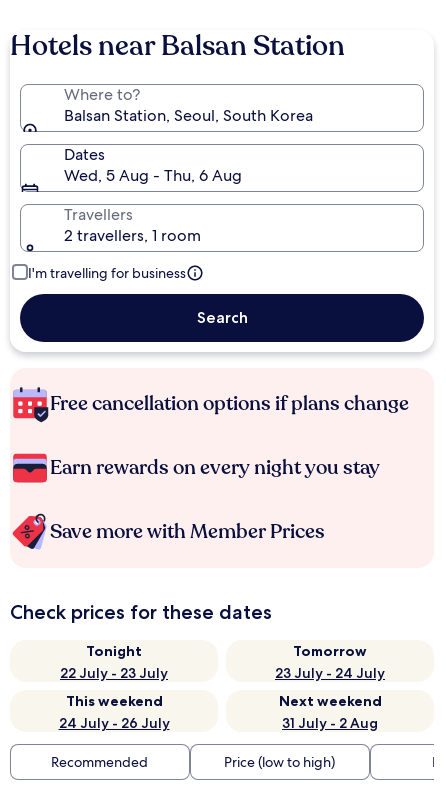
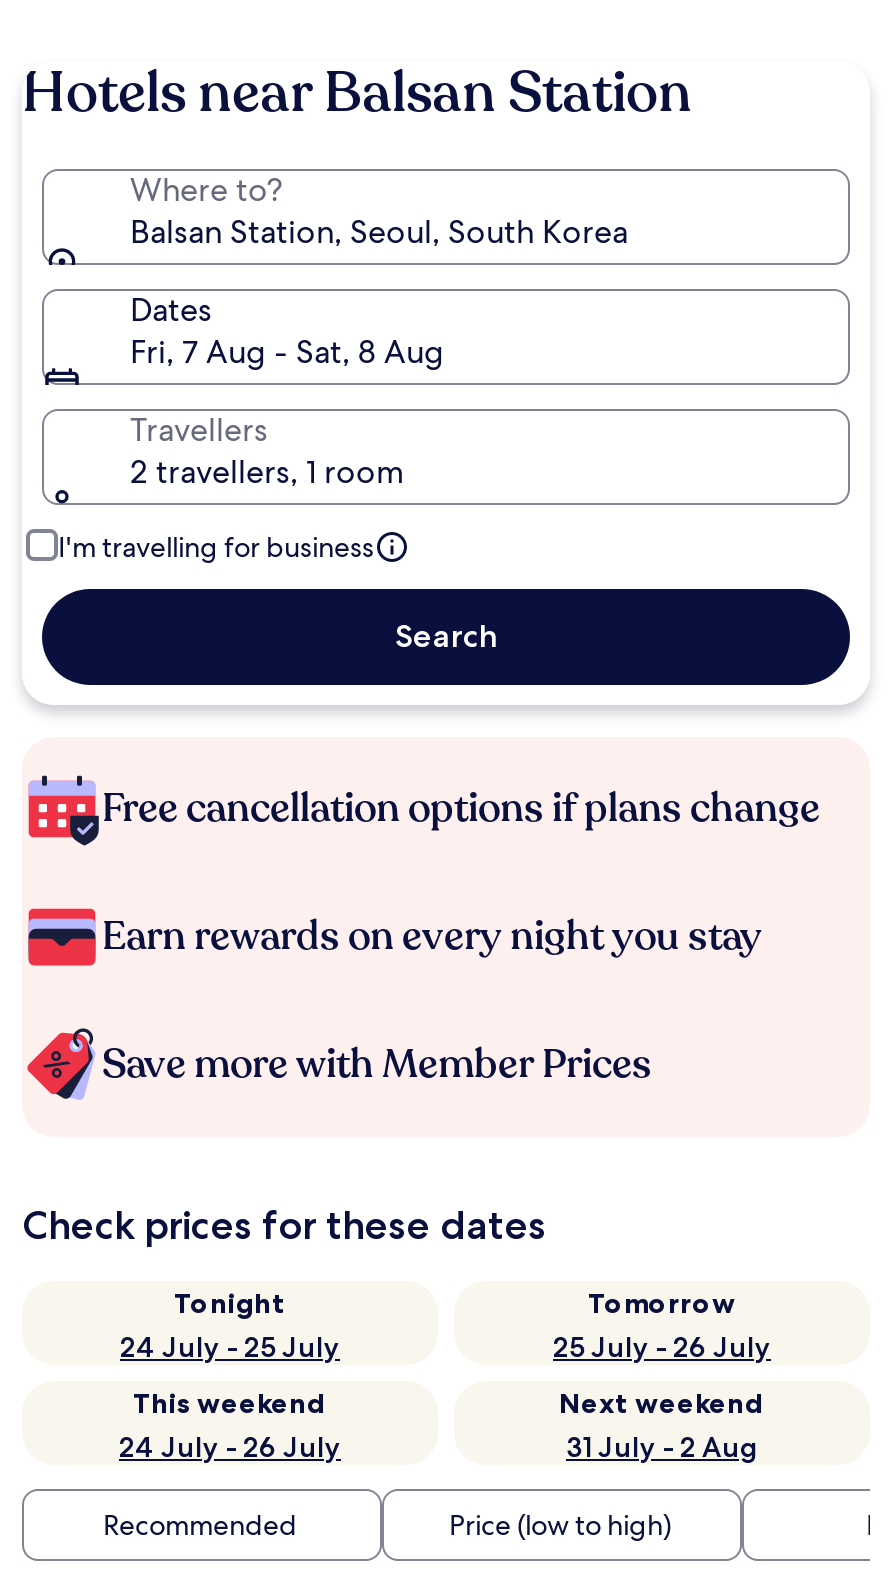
- Wed, 5 Aug - Thu, 6 Aug
+ Fri, 7 Aug - Sat, 8 Aug

- 22 July - 23 July
+ 24 July - 25 July

- 23 July - 24 July
+ 25 July - 26 July
